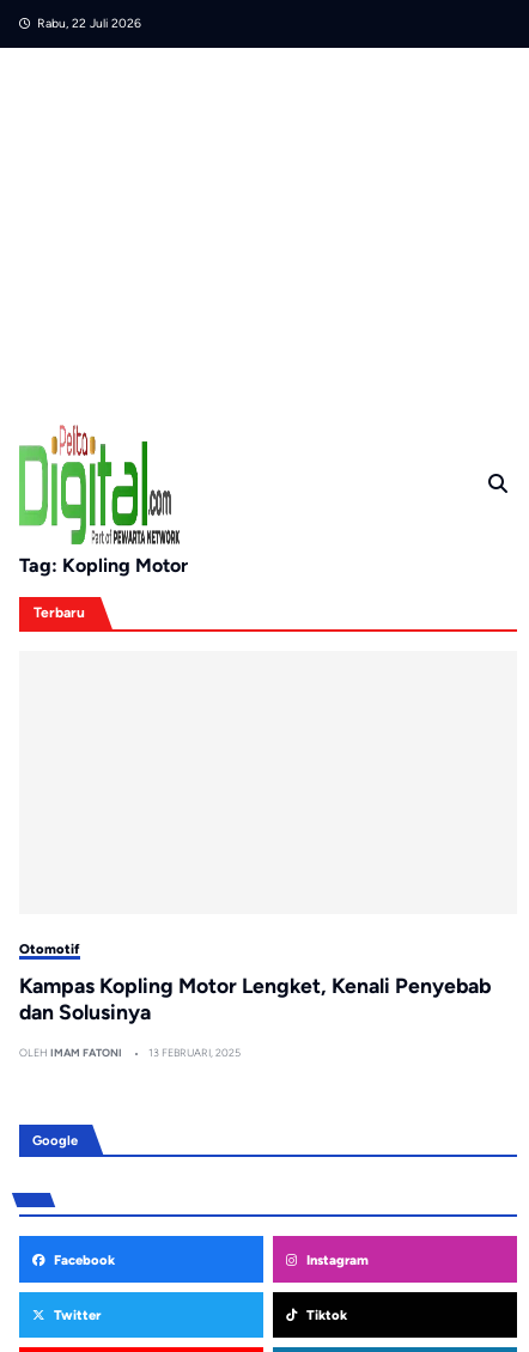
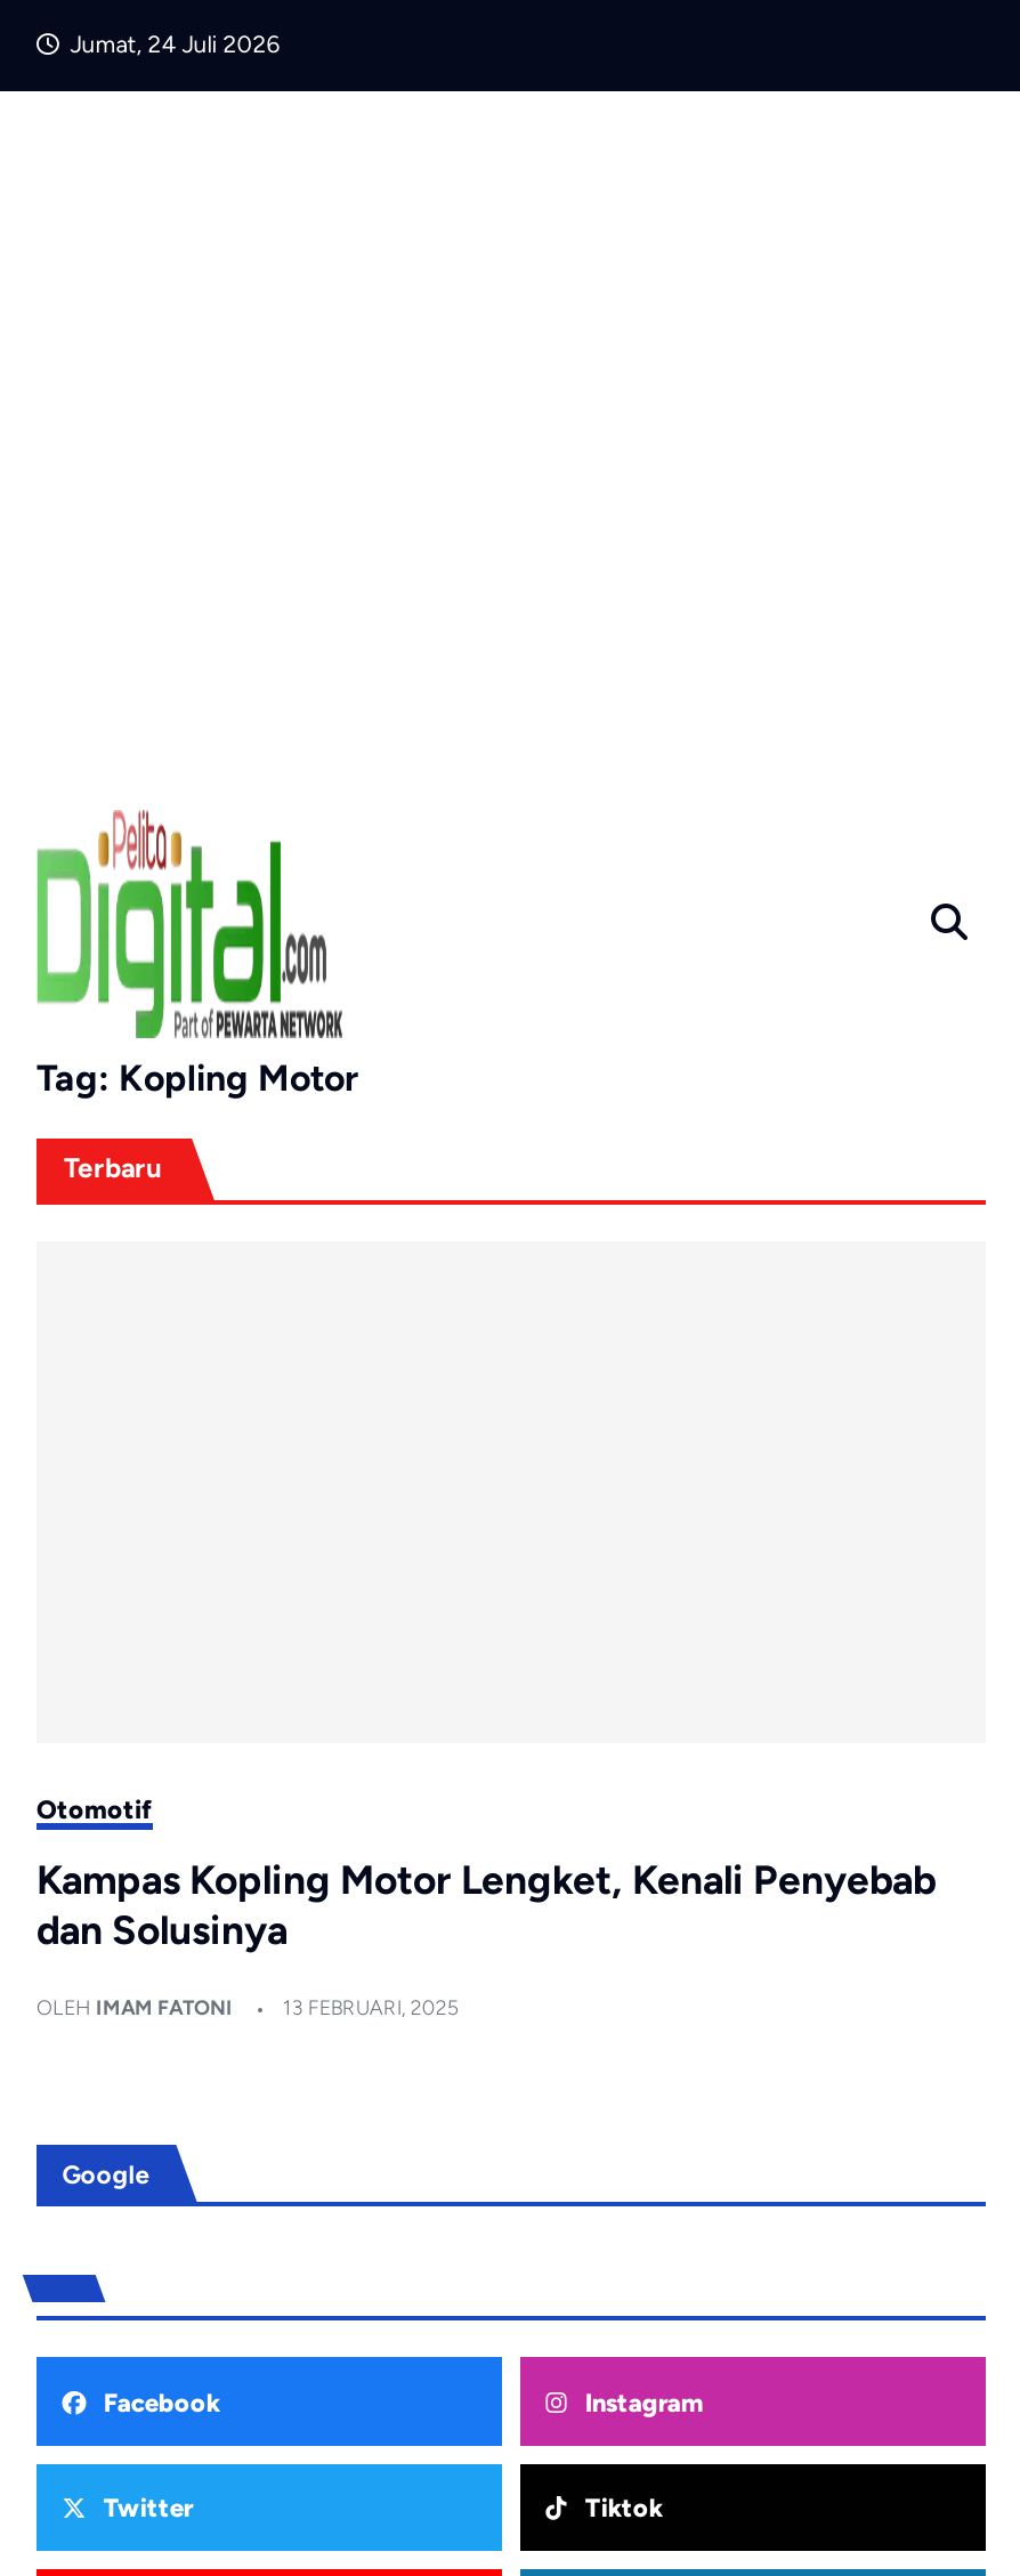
- Rabu, 22 Juli 2026
+ Jumat, 24 Juli 2026
